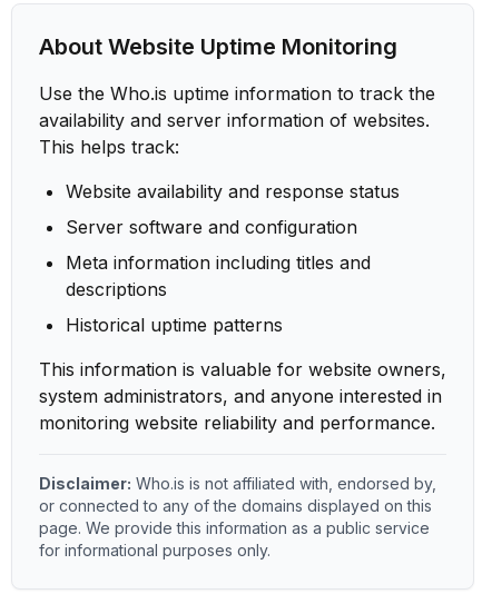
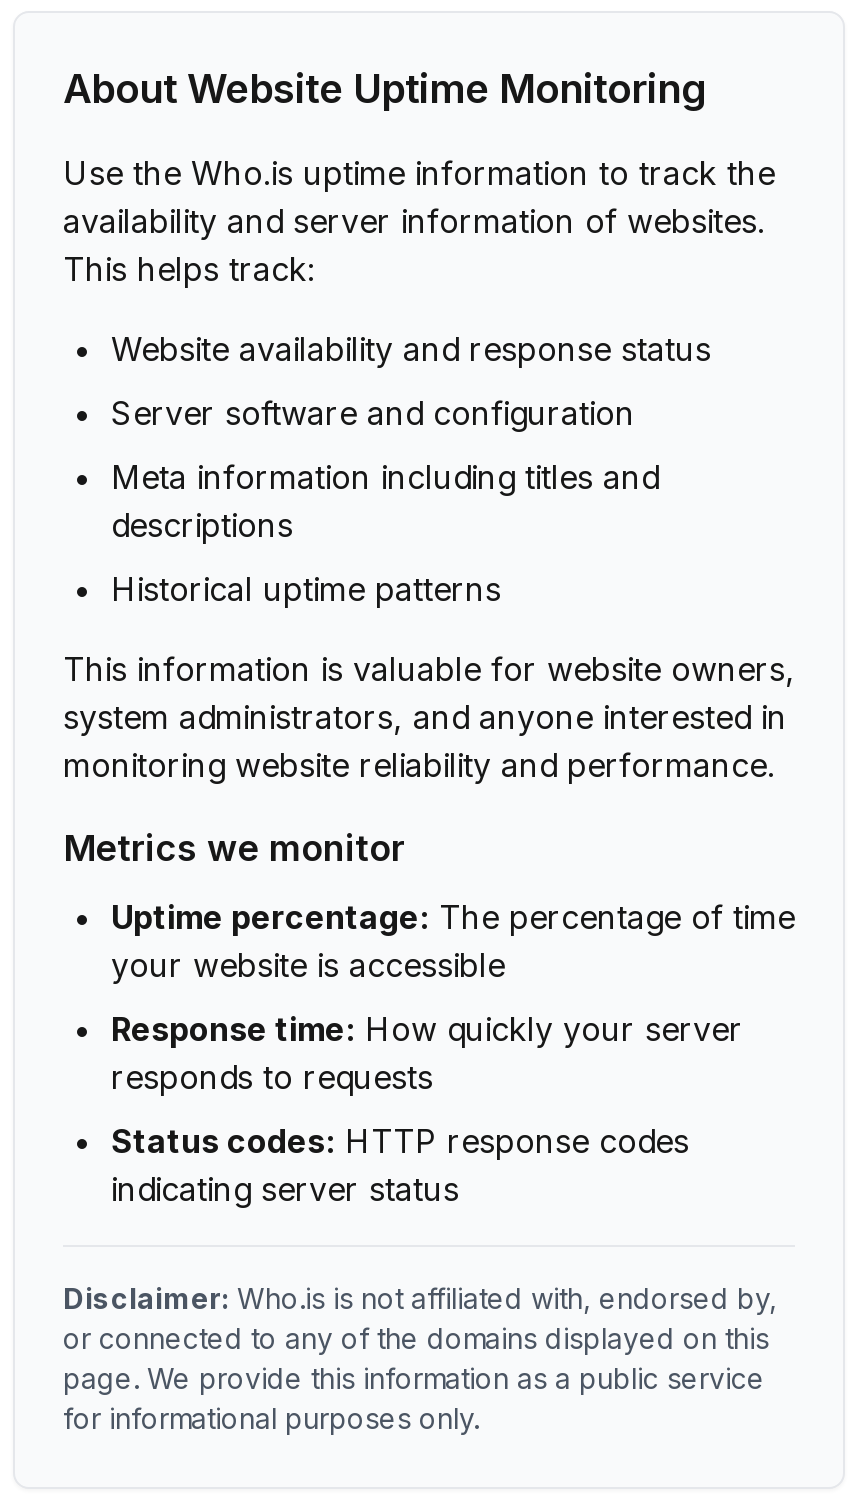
+ Metrics we monitor
+ Uptime percentage: The percentage of time
+ your website is accessible
+ Response time: How quickly your server
+ responds to requests
+ Status codes: HTTP response codes
+ indicating server status
